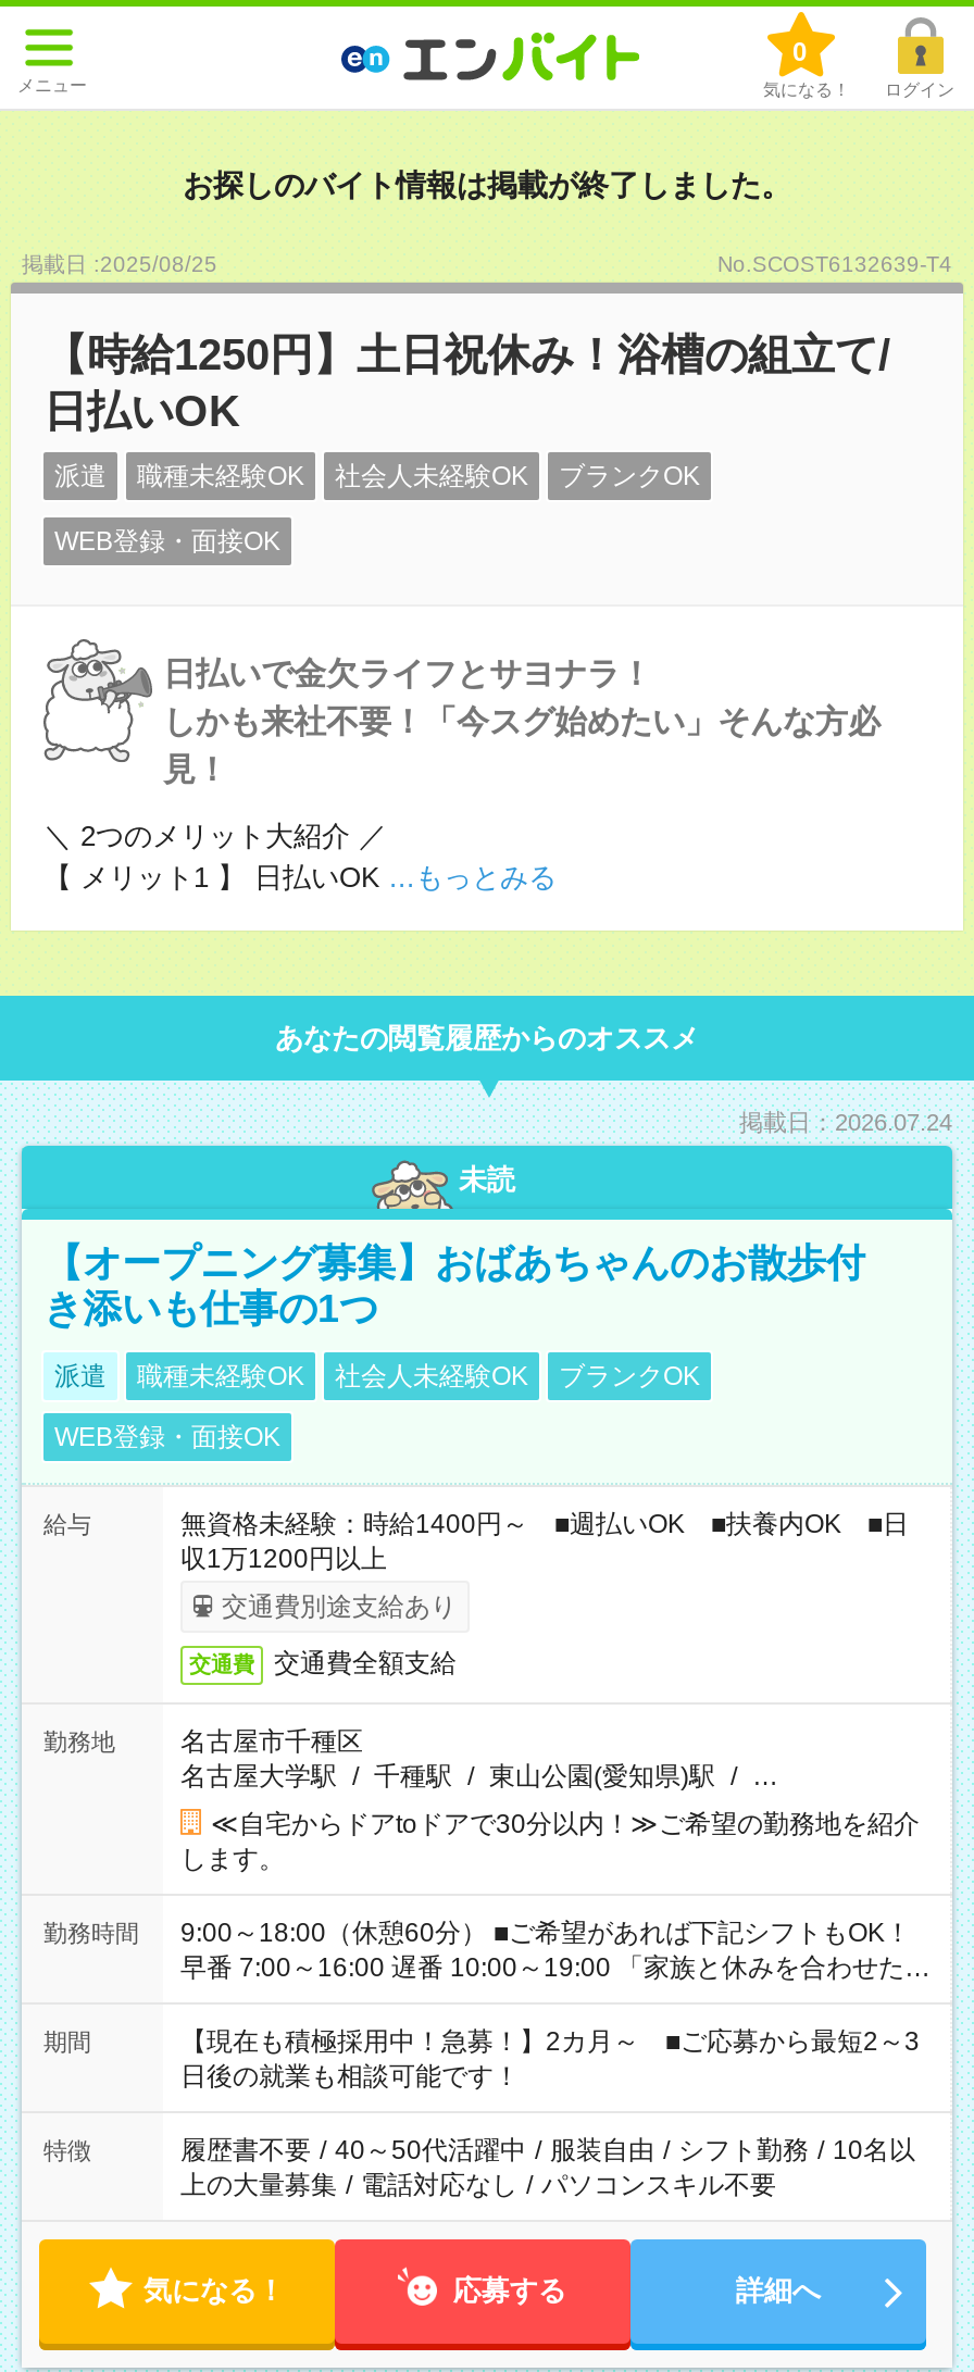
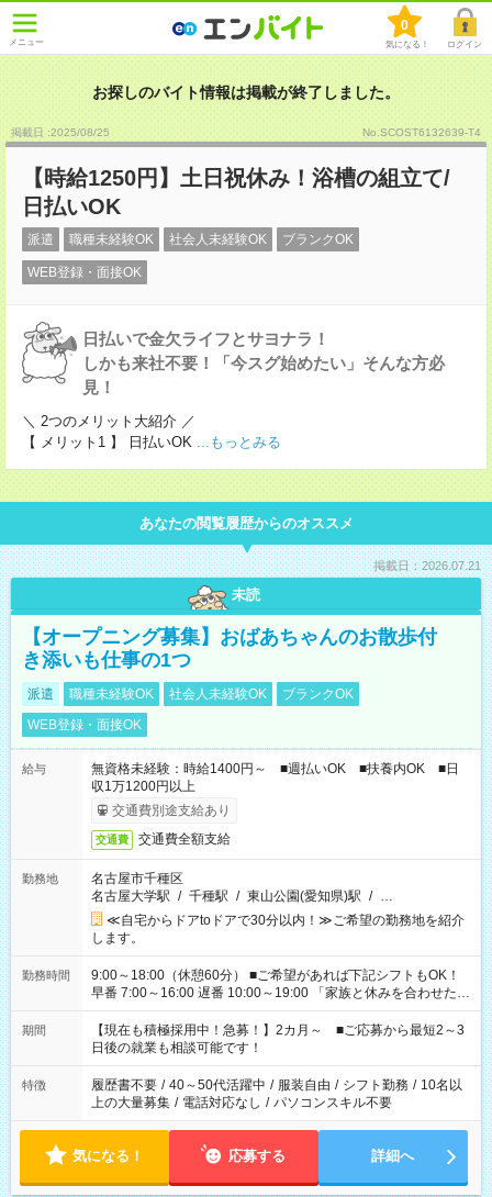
- 掲載日：2026.07.24
+ 掲載日：2026.07.21
